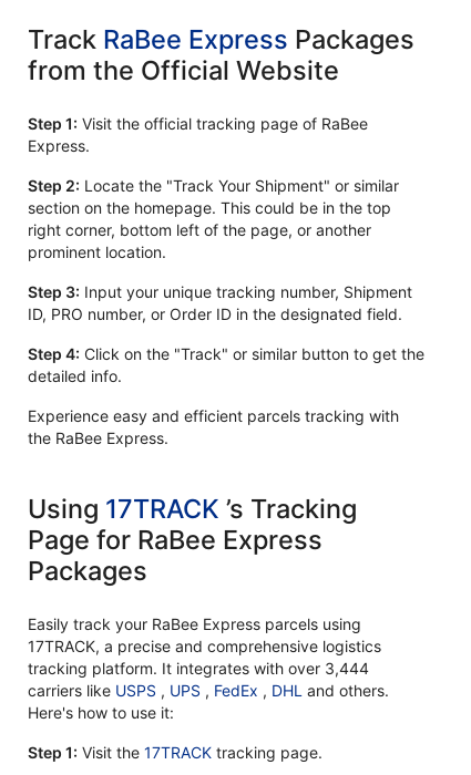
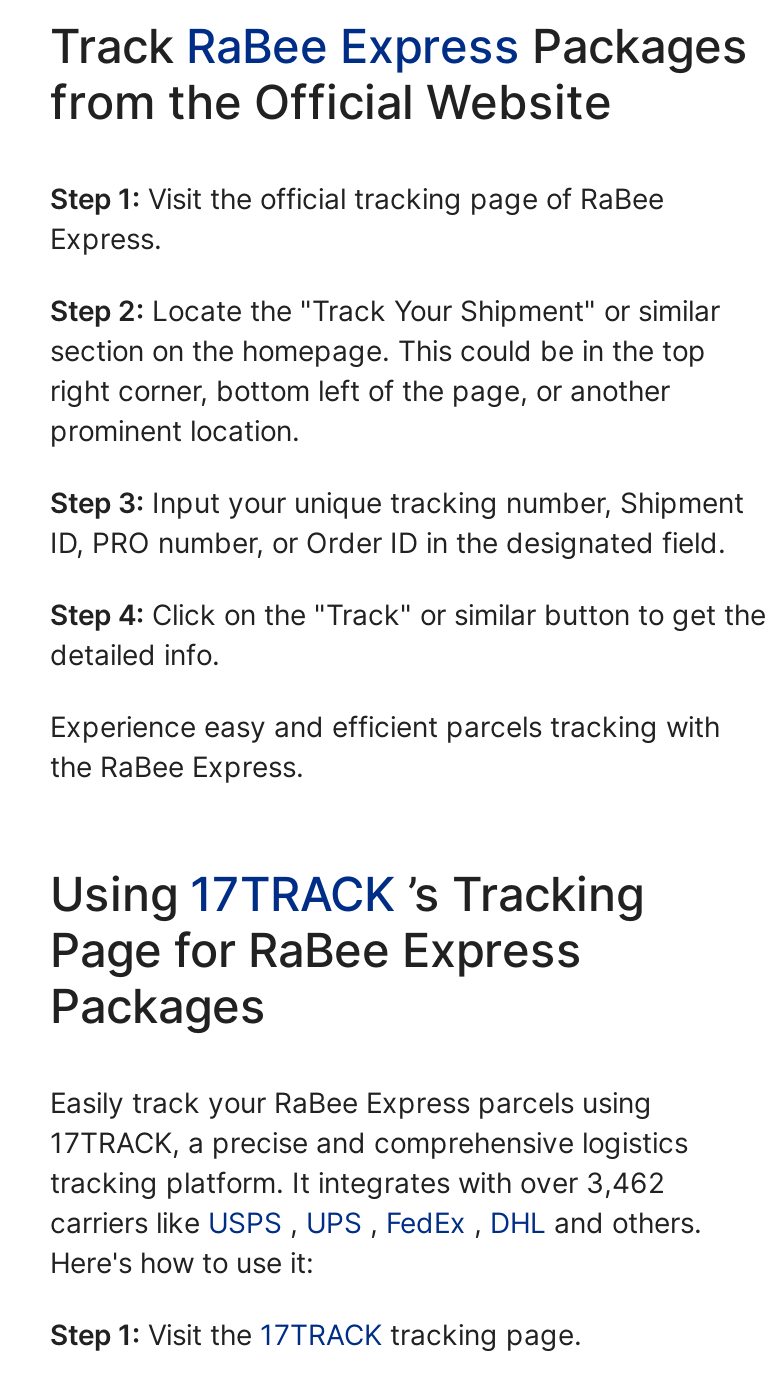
- tracking platform. It integrates with over 3,444
+ tracking platform. It integrates with over 3,462
